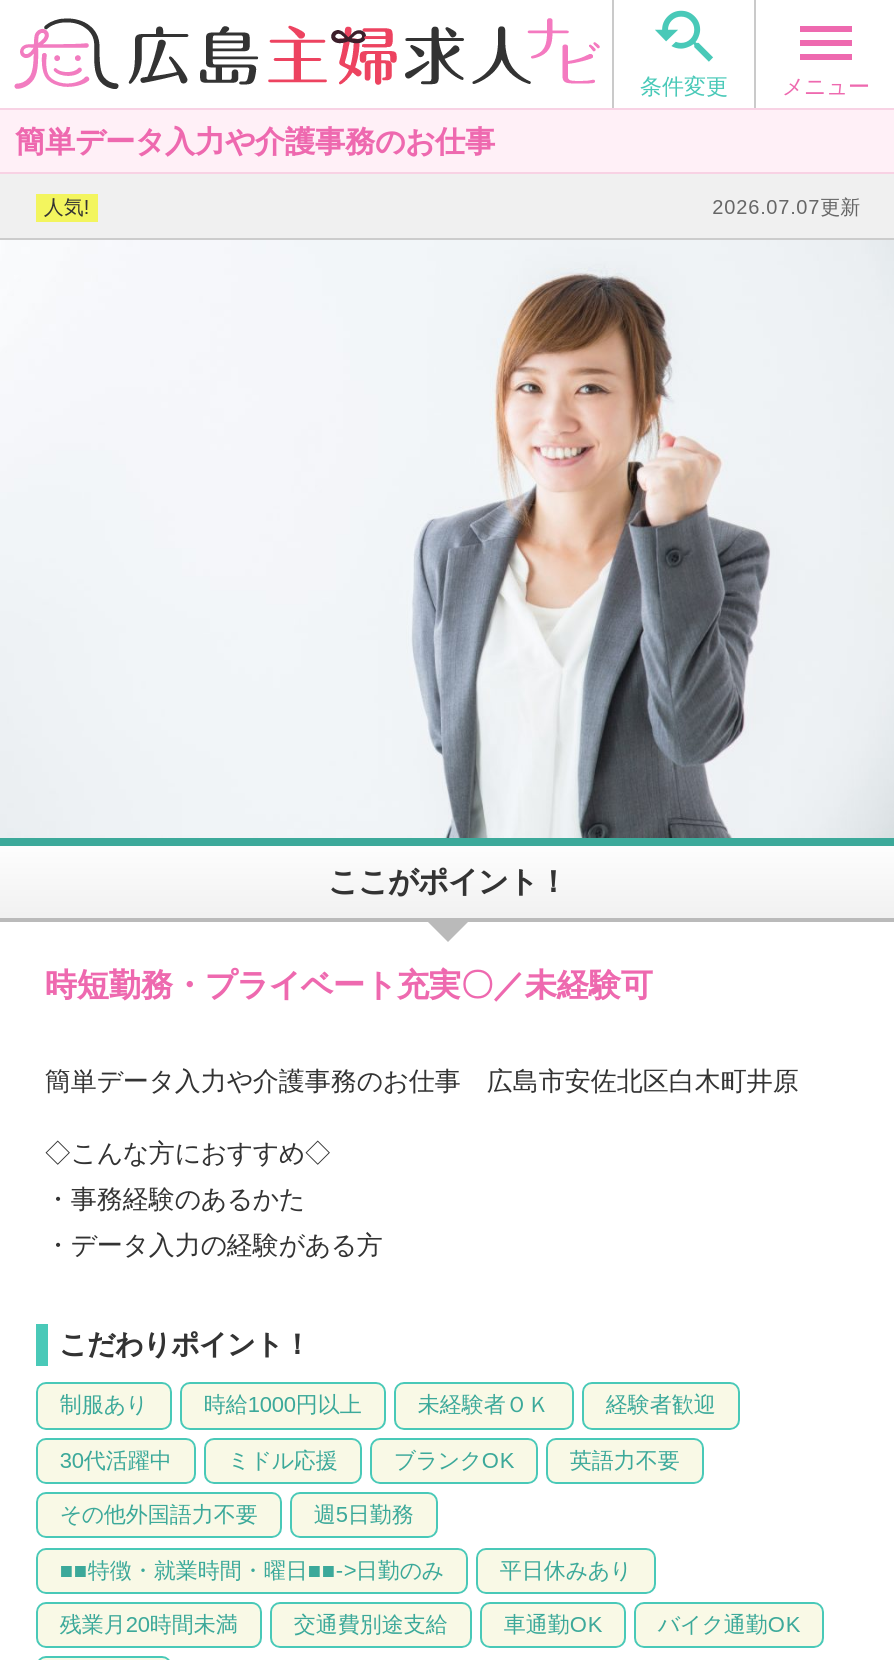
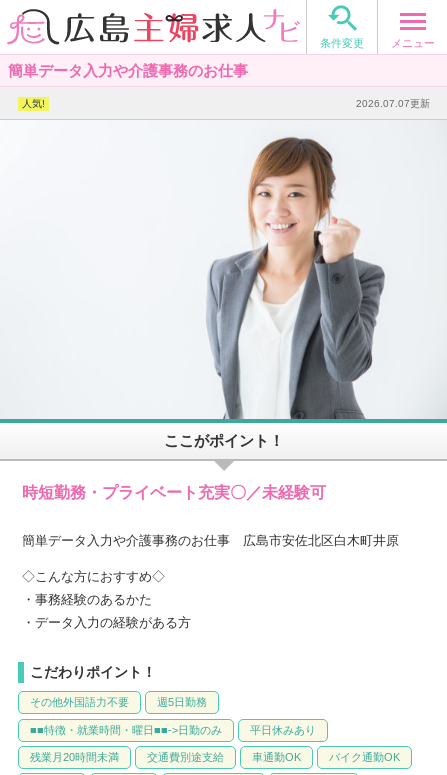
- 制服あり
- 時給1000円以上
- 未経験者ＯＫ
- 経験者歓迎
- 30代活躍中
- ミドル応援
- ブランクOK
- 英語力不要
